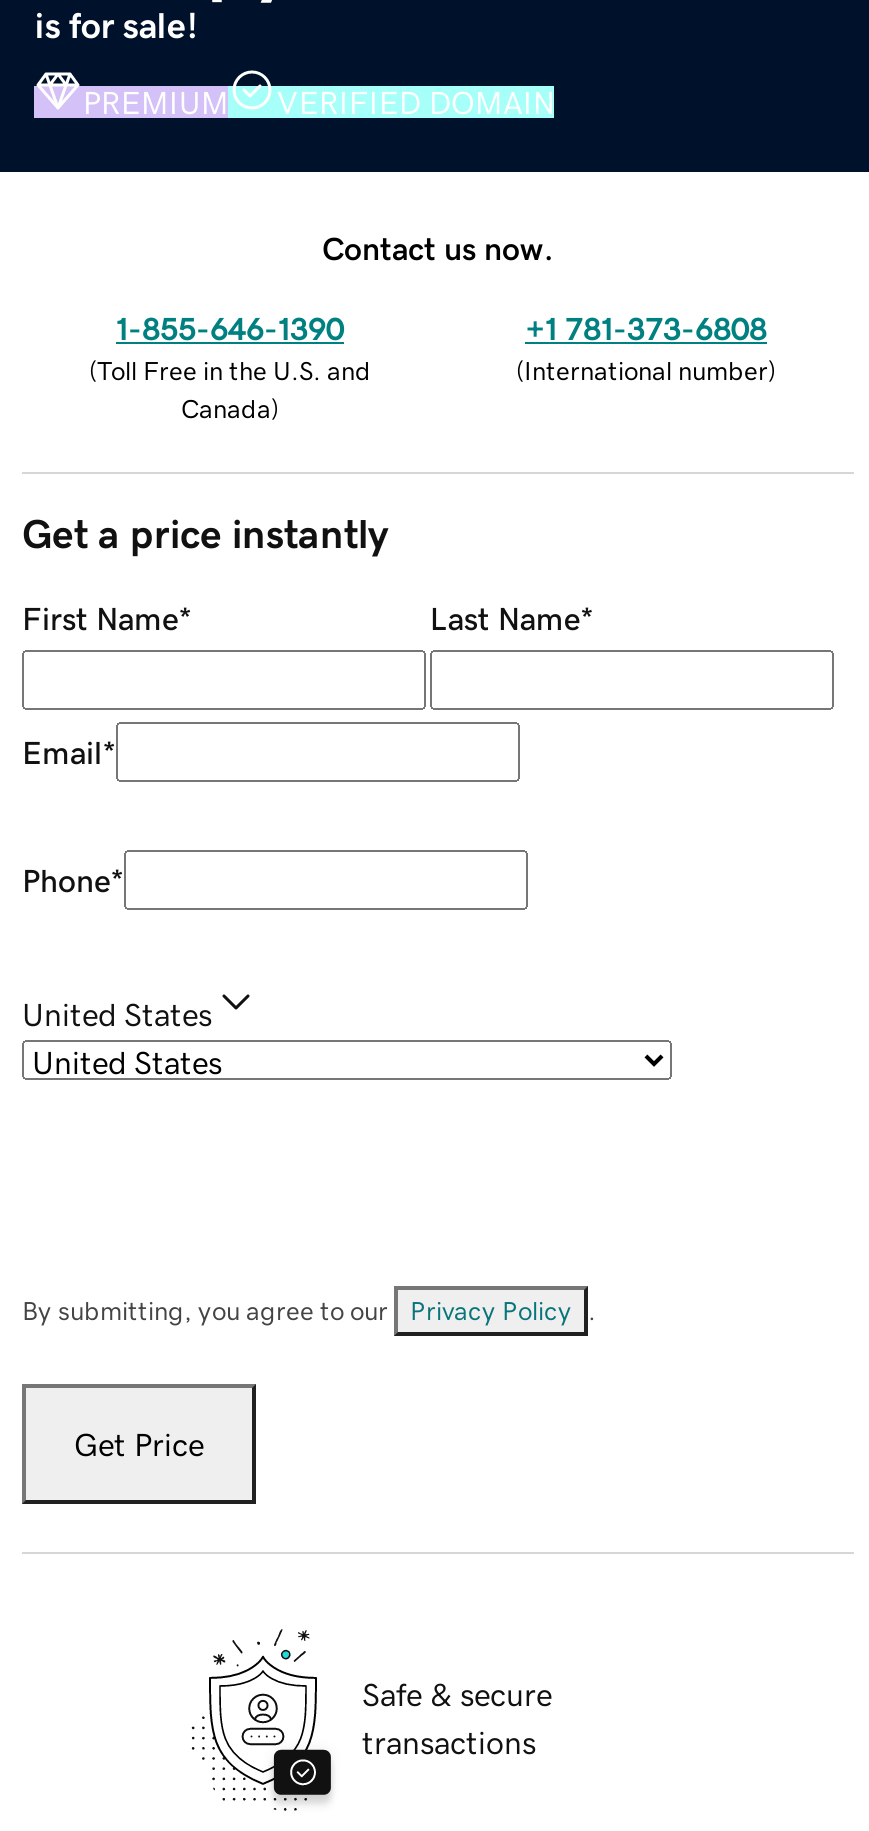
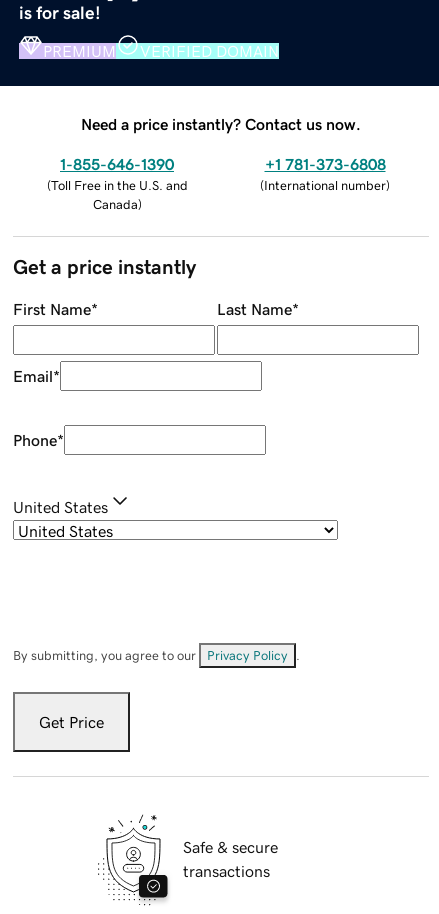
- Contact us now.
+ Need a price instantly? Contact us now.
